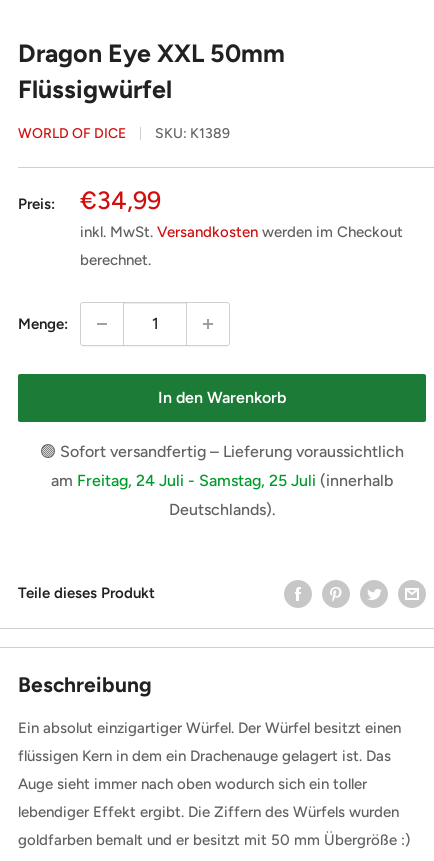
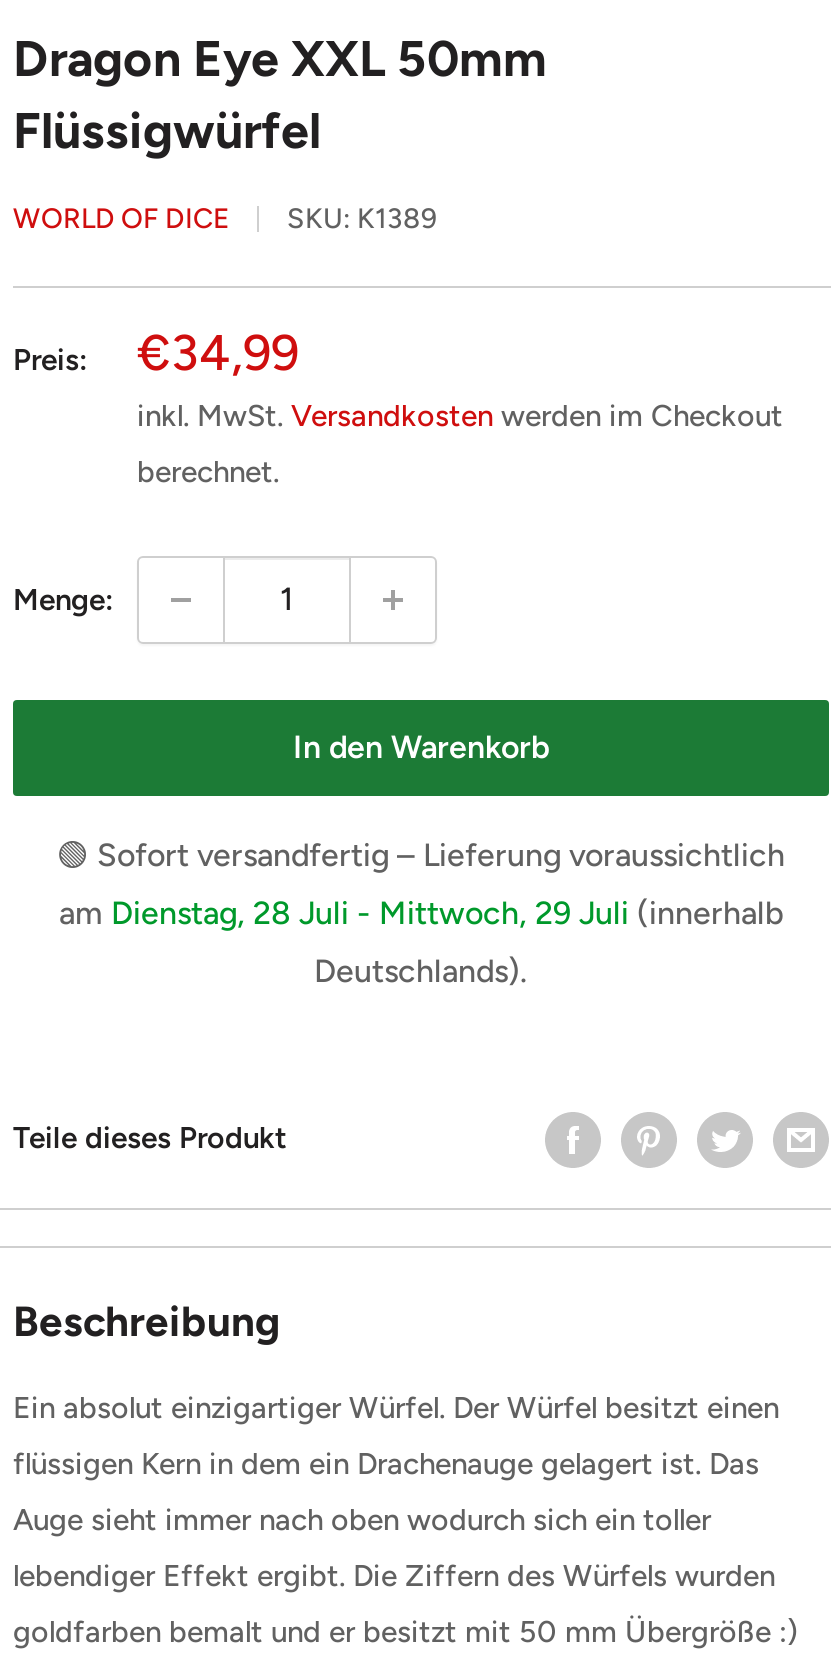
- am Freitag, 24 Juli - Samstag, 25 Juli (innerhalb
+ am Dienstag, 28 Juli - Mittwoch, 29 Juli (innerhalb
